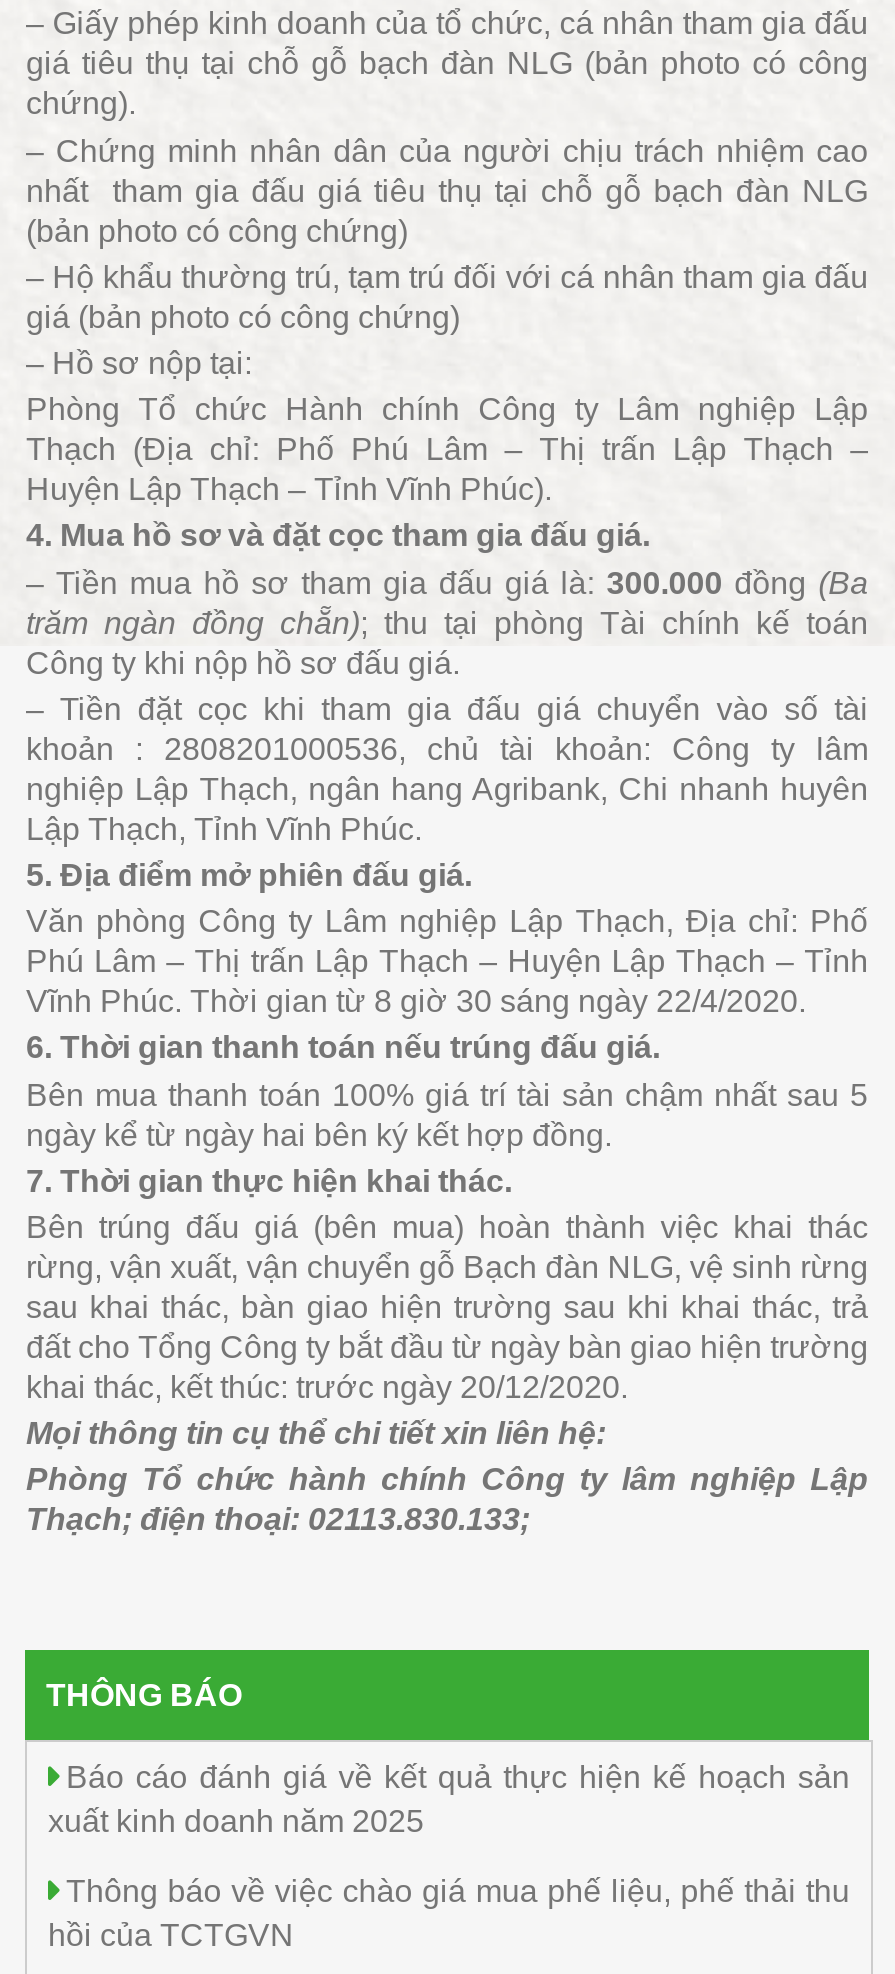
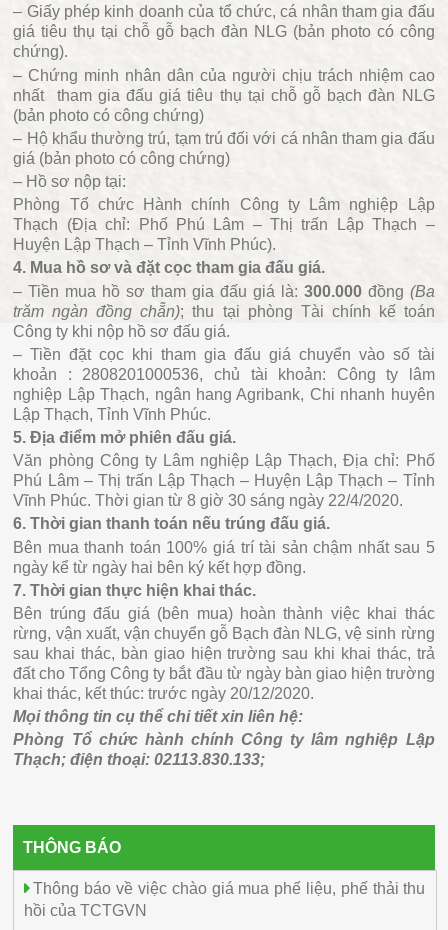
- Báo cáo đánh giá về kết quả thực hiện kế hoạch sản
- xuất kinh doanh năm 2025
